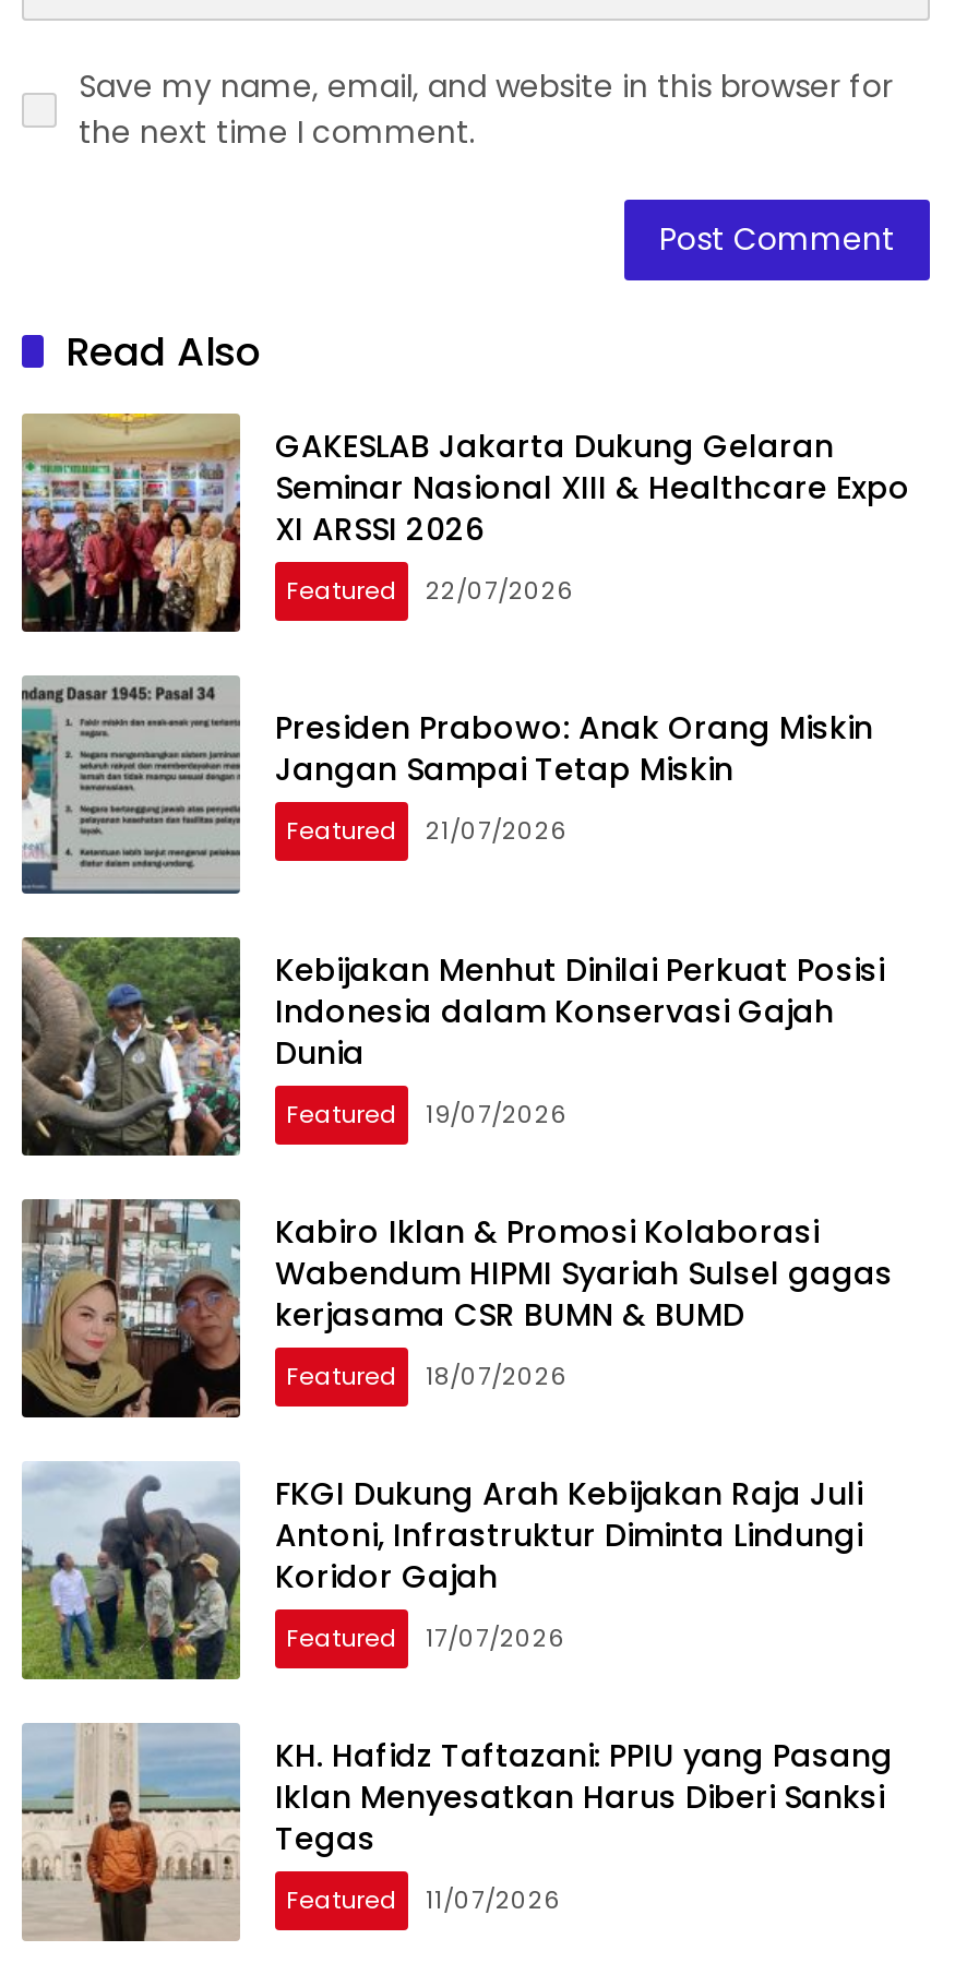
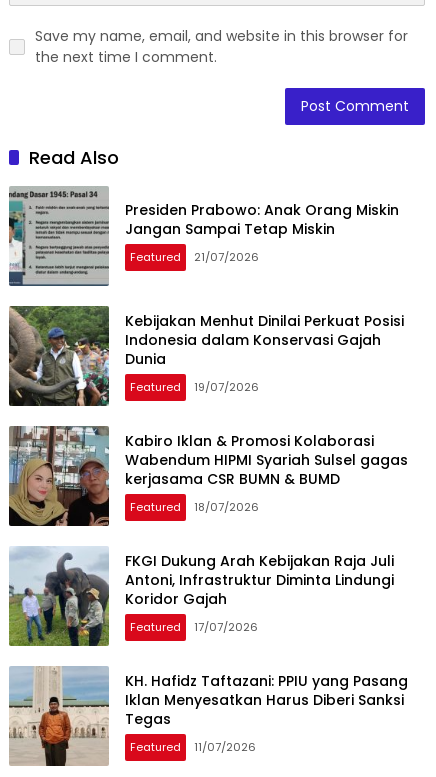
- [image]
- GAKESLAB Jakarta Dukung Gelaran
- Seminar Nasional XIII & Healthcare Expo
- XI ARSSI 2026
- Featured
- 22/07/2026
